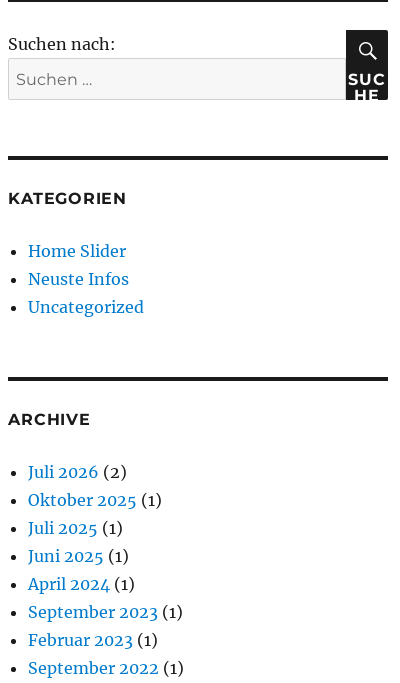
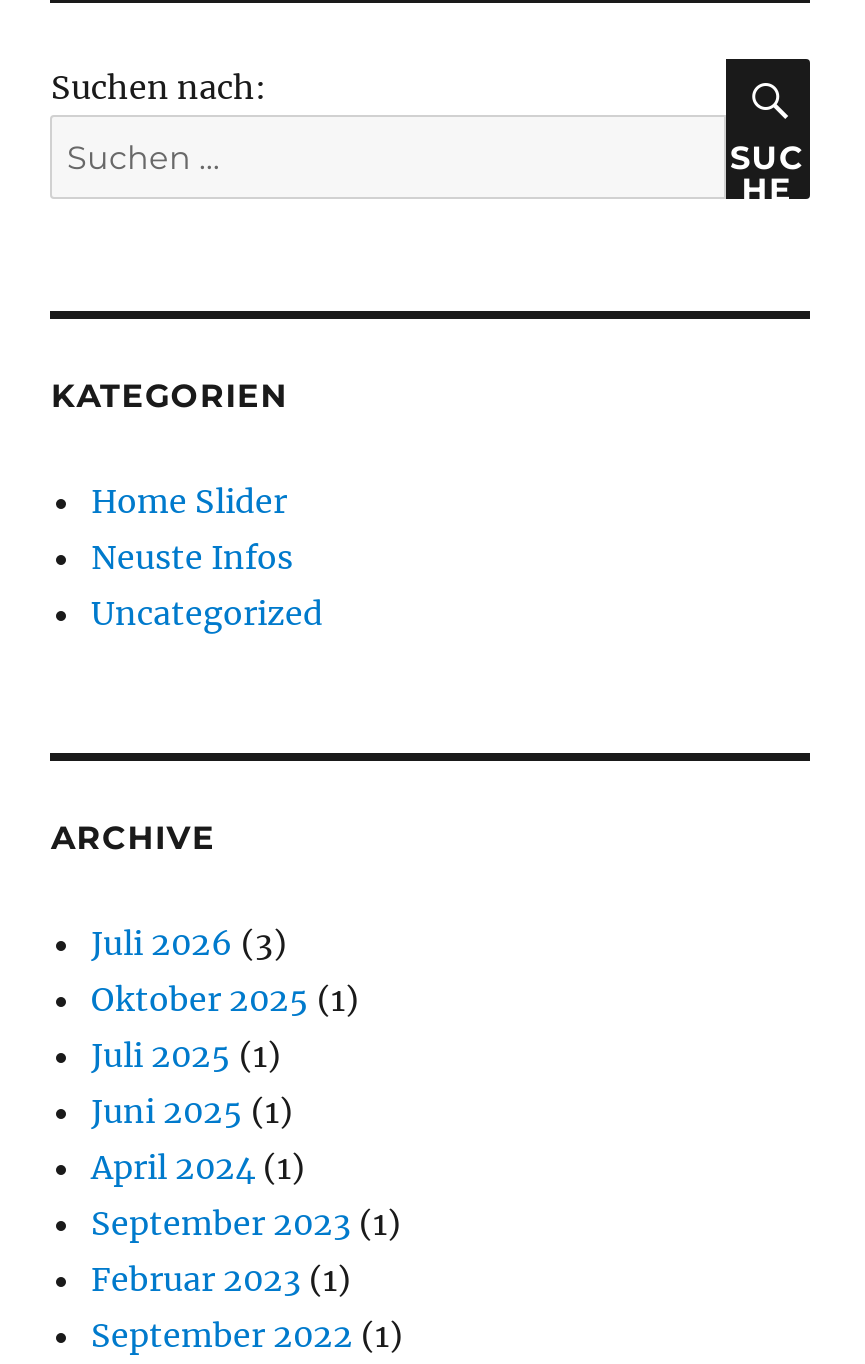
- Juli 2026 (2)
+ Juli 2026 (3)
